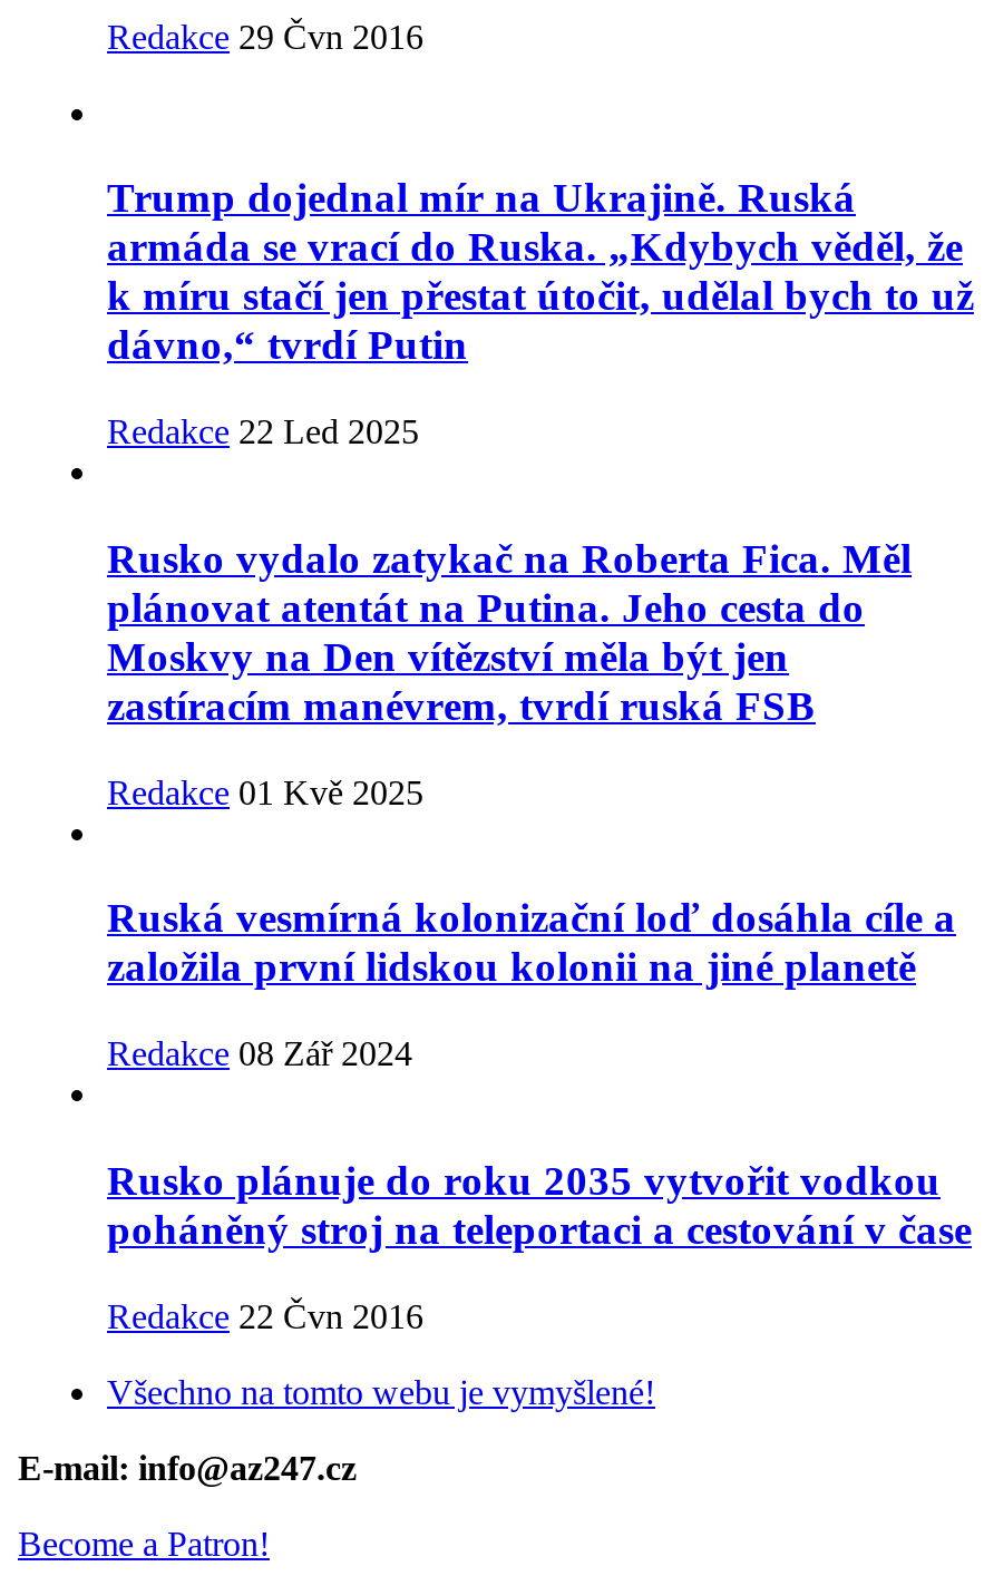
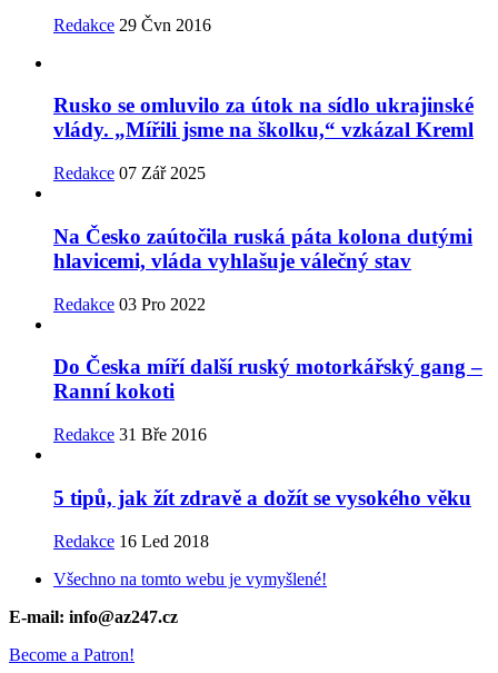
- Trump dojednal mír na Ukrajině. Ruská
- armáda se vrací do Ruska. „Kdybych věděl, že
- k míru stačí jen přestat útočit, udělal bych to už
- dávno,“ tvrdí Putin
+ Rusko se omluvilo za útok na sídlo ukrajinské
+ vlády. „Mířili jsme na školku,“ vzkázal Kreml

- Redakce 22 Led 2025
+ Redakce 07 Zář 2025

- Rusko vydalo zatykač na Roberta Fica. Měl
- plánovat atentát na Putina. Jeho cesta do
- Moskvy na Den vítězství měla být jen
- zastíracím manévrem, tvrdí ruská FSB
+ Na Česko zaútočila ruská páta kolona dutými
+ hlavicemi, vláda vyhlašuje válečný stav

- Redakce 01 Kvě 2025
+ Redakce 03 Pro 2022

- Ruská vesmírná kolonizační loď dosáhla cíle a
- založila první lidskou kolonii na jiné planetě
+ Do Česka míří další ruský motorkářský gang –
+ Ranní kokoti

- Redakce 08 Zář 2024
+ Redakce 31 Bře 2016

- Rusko plánuje do roku 2035 vytvořit vodkou
- poháněný stroj na teleportaci a cestování v čase
+ 5 tipů, jak žít zdravě a dožít se vysokého věku

- Redakce 22 Čvn 2016
+ Redakce 16 Led 2018
